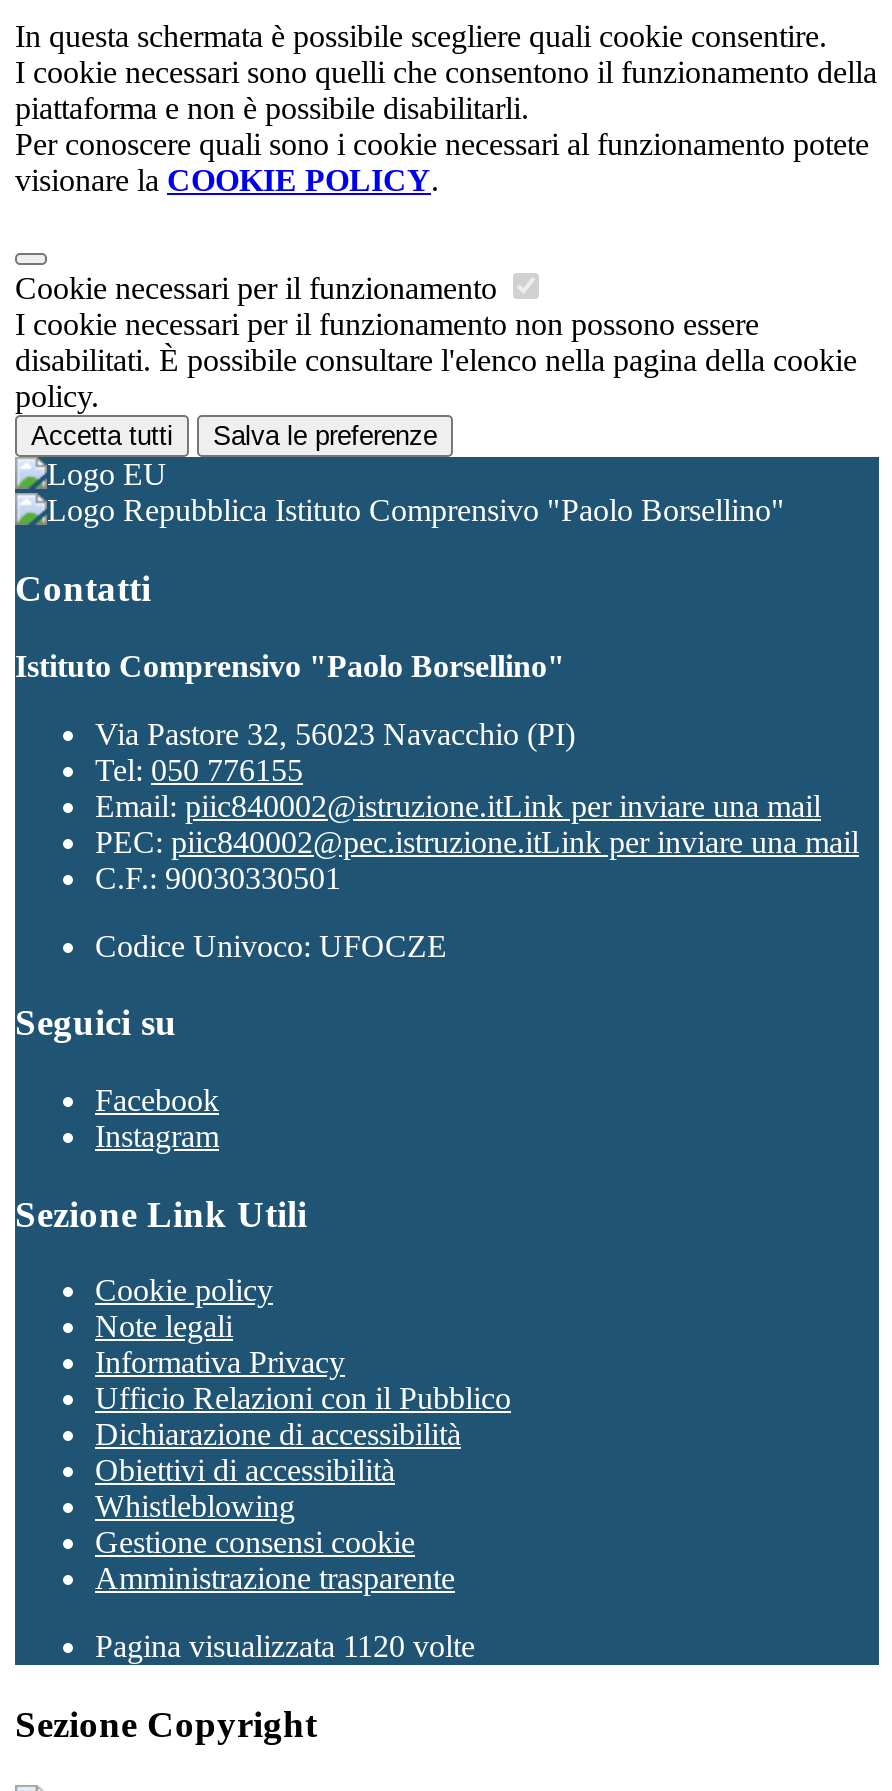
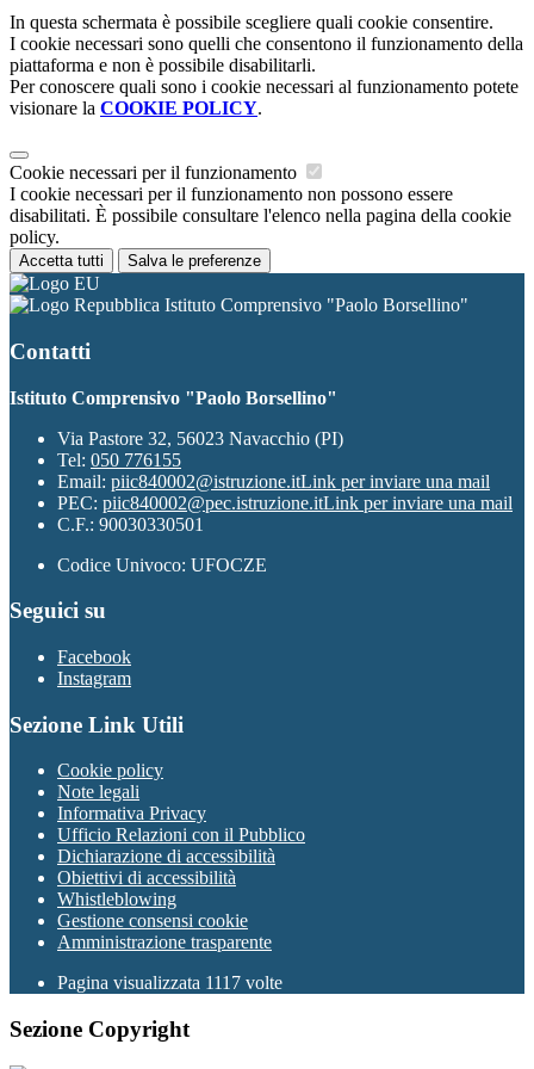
- Pagina visualizzata 1120 volte
+ Pagina visualizzata 1117 volte
